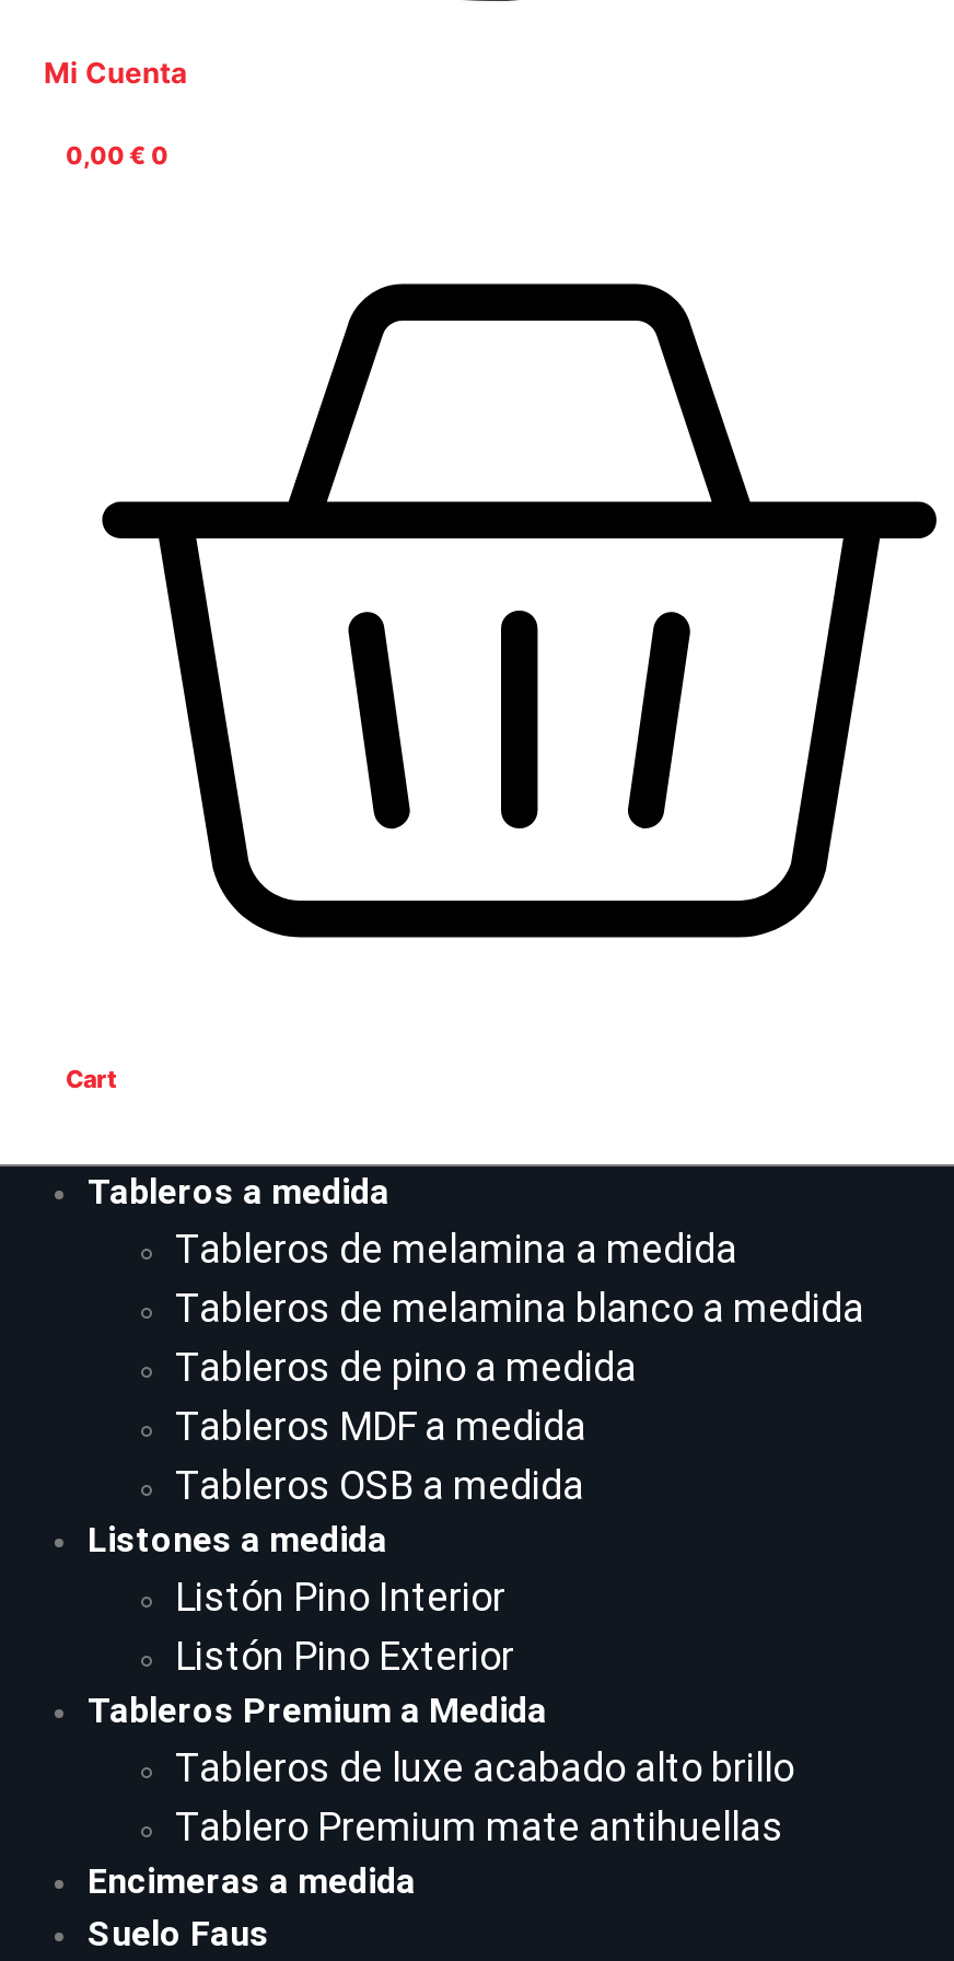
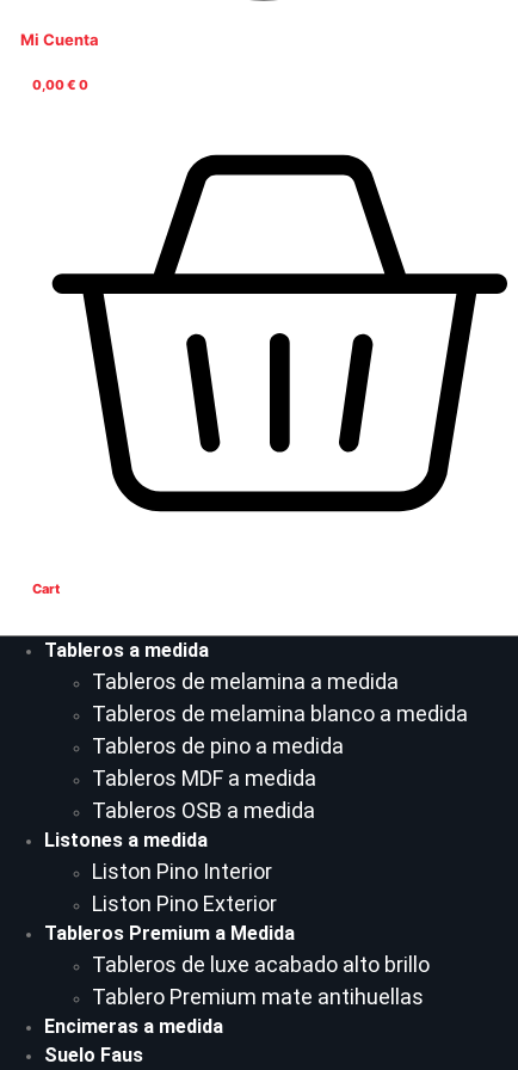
- Listón Pino Interior
+ Liston Pino Interior

- Listón Pino Exterior
+ Liston Pino Exterior
